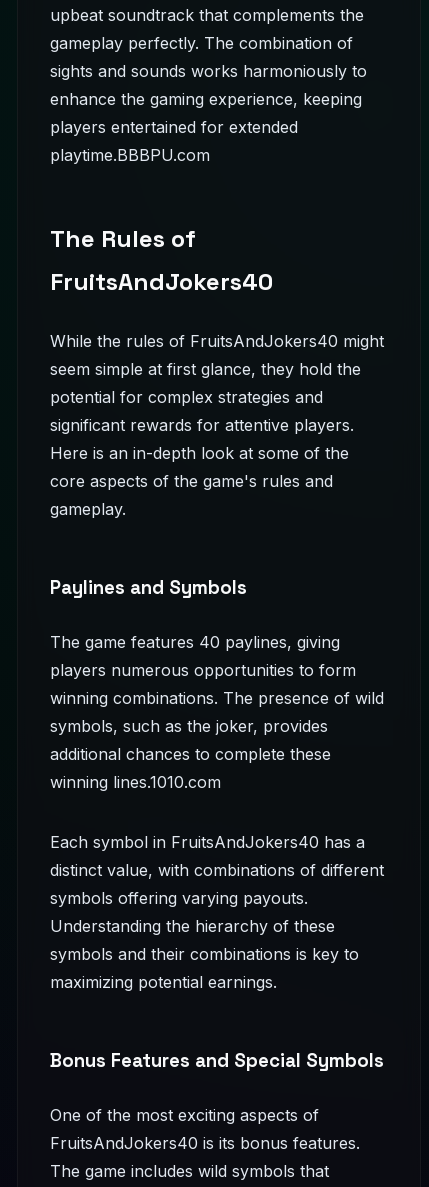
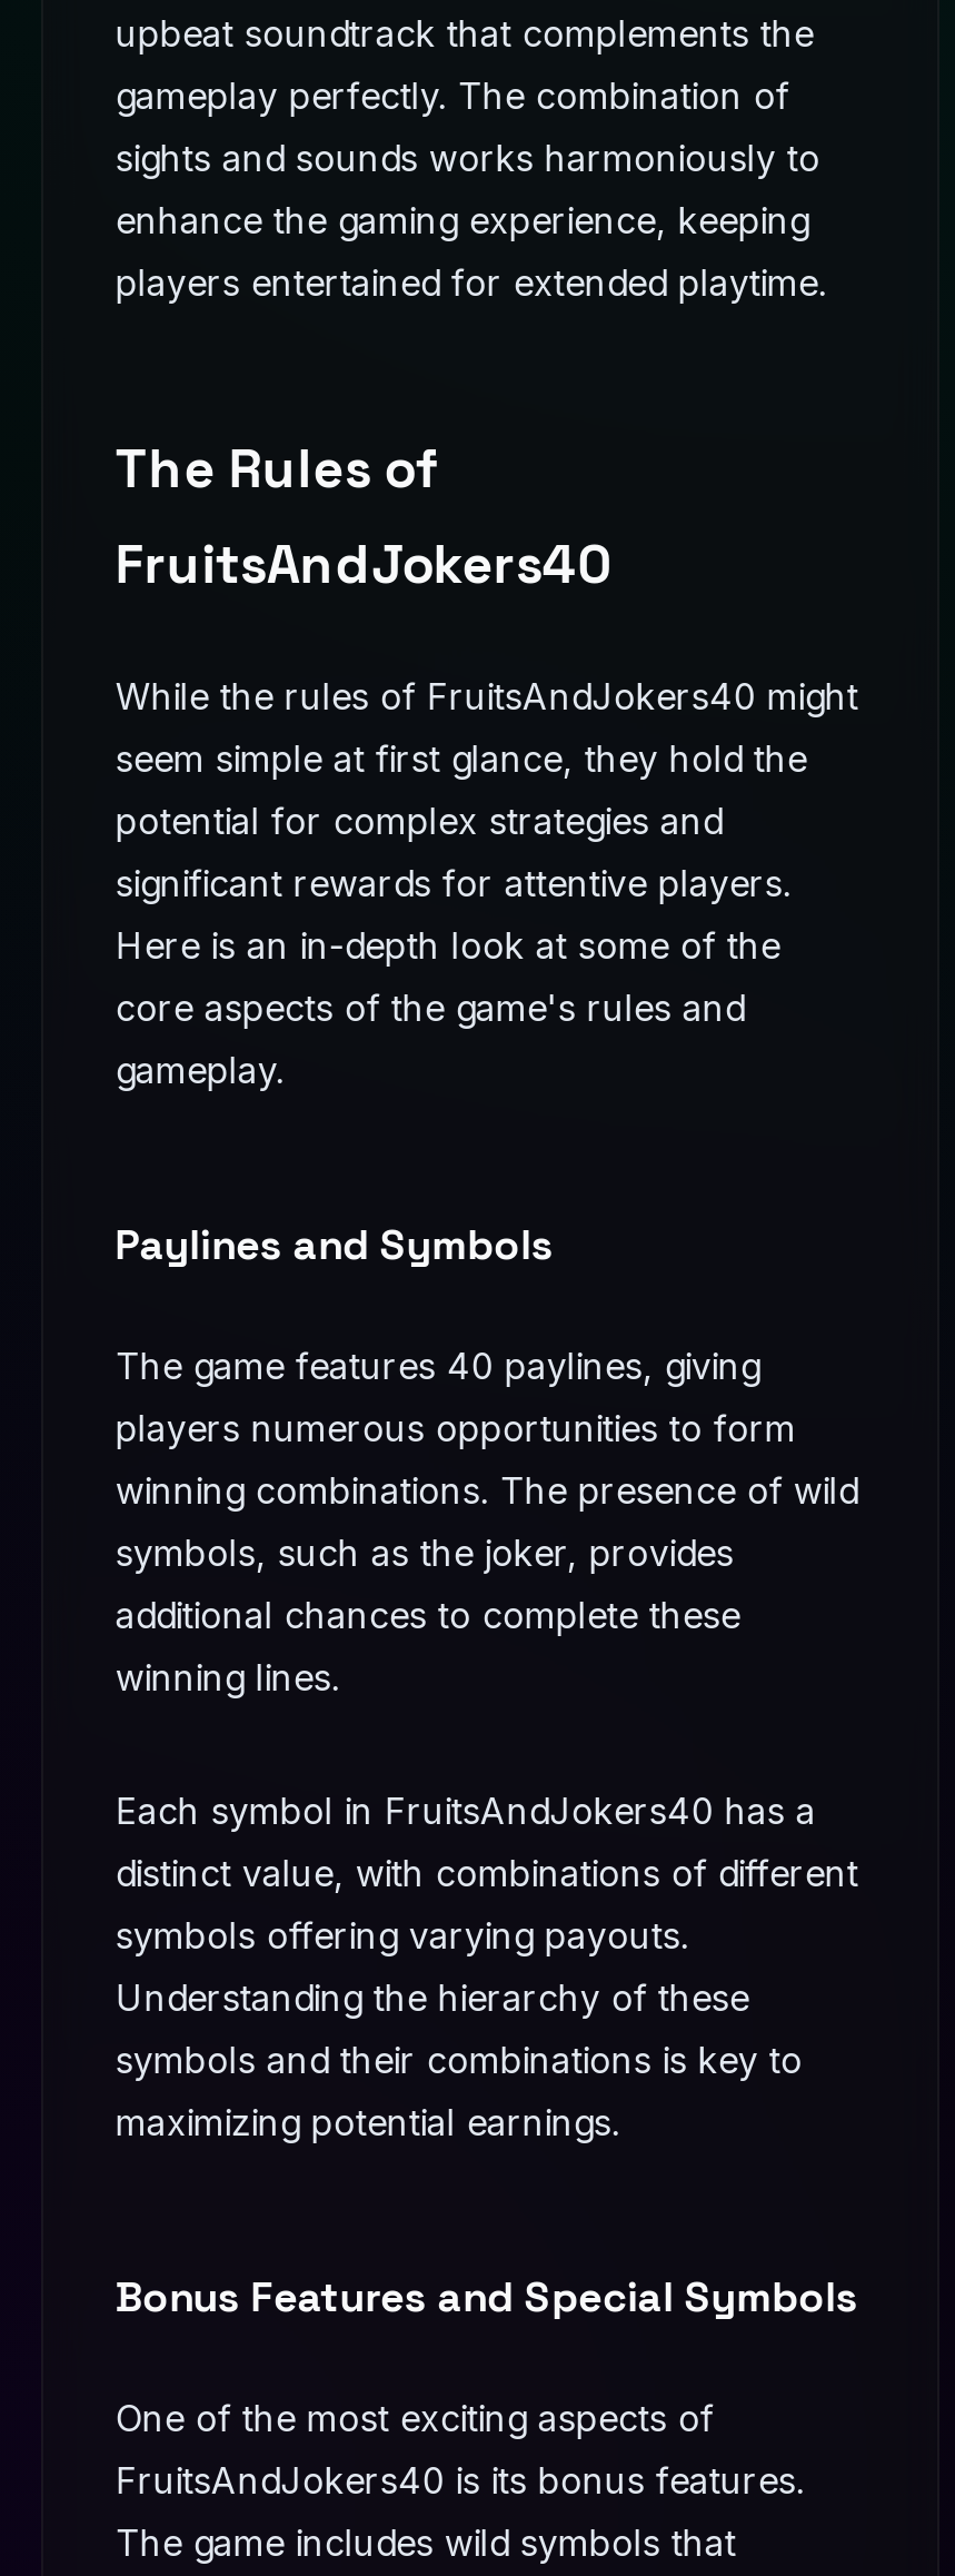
- players entertained for extended
- playtime.BBBPU.com
+ players entertained for extended playtime.

- winning lines.1010.com
+ winning lines.
